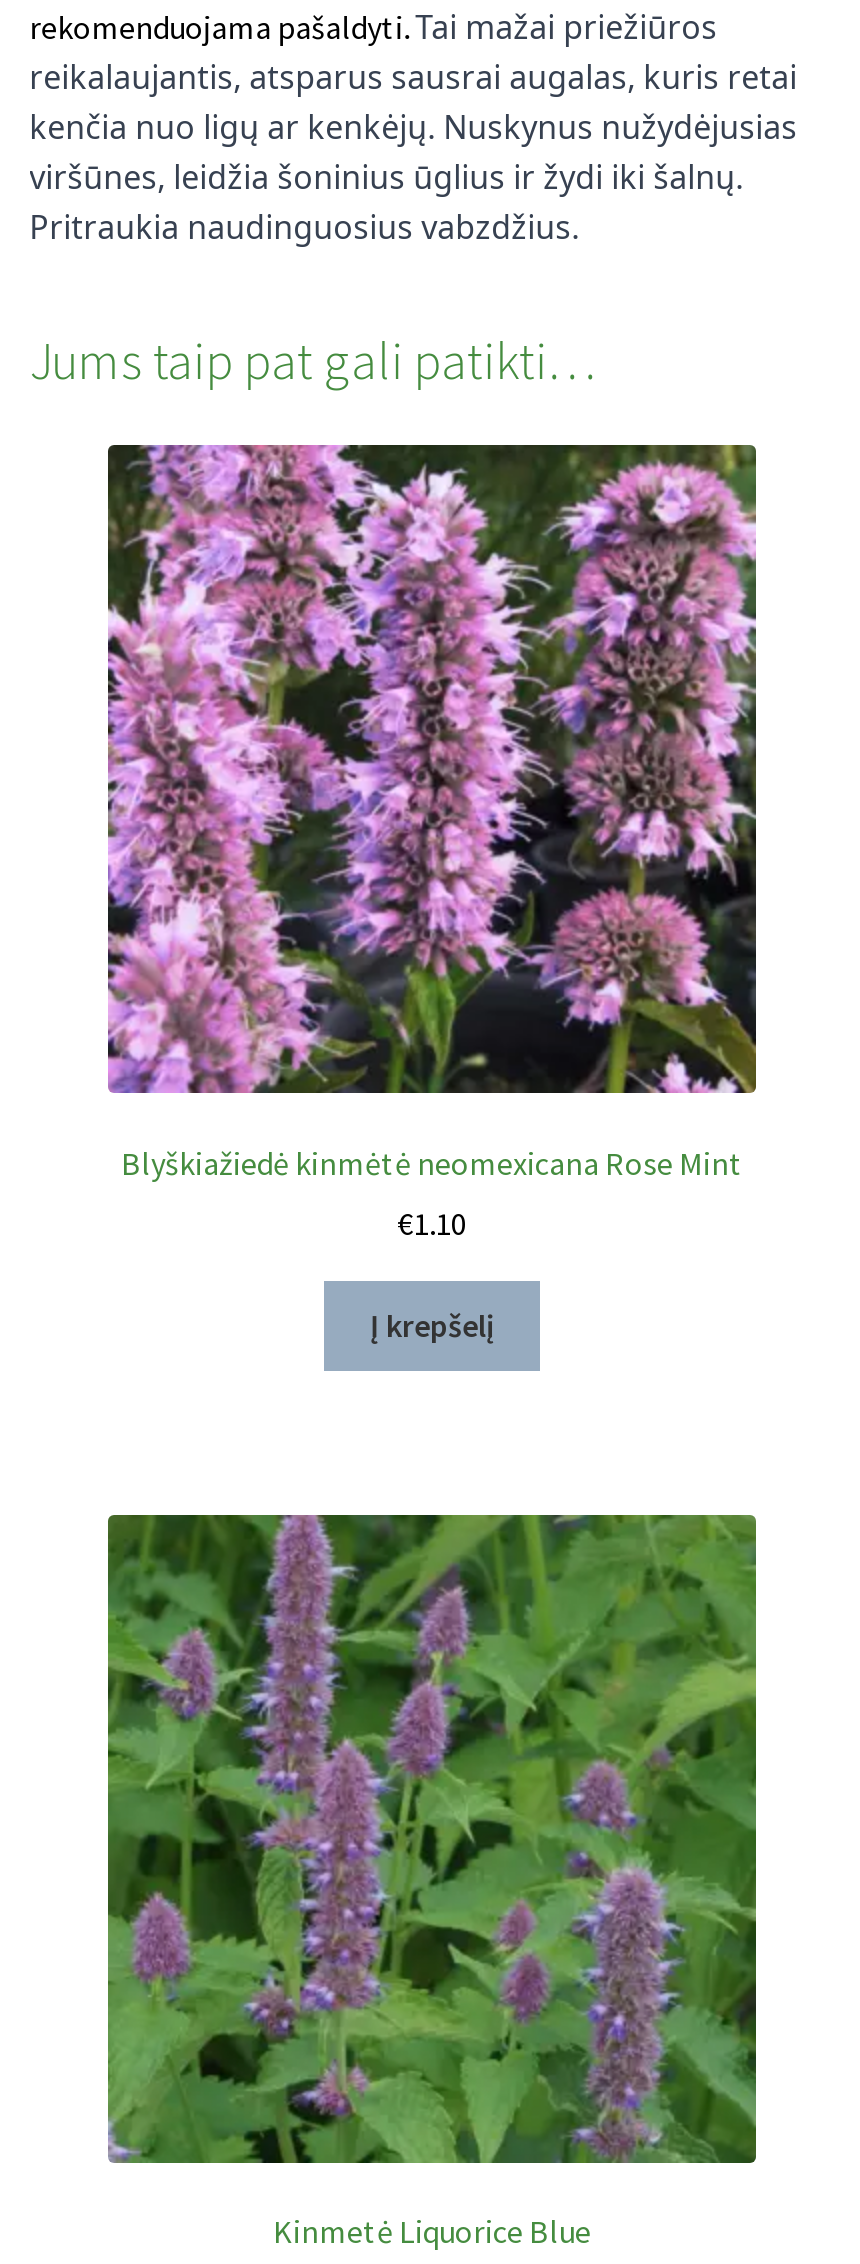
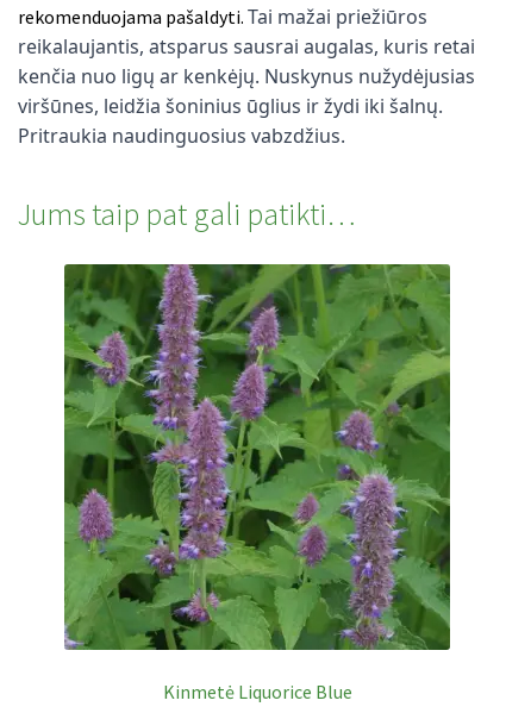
- [image]
- Blyškiažiedė kinmėtė neomexicana Rose Mint
- €1.10
- Į krepšelį
